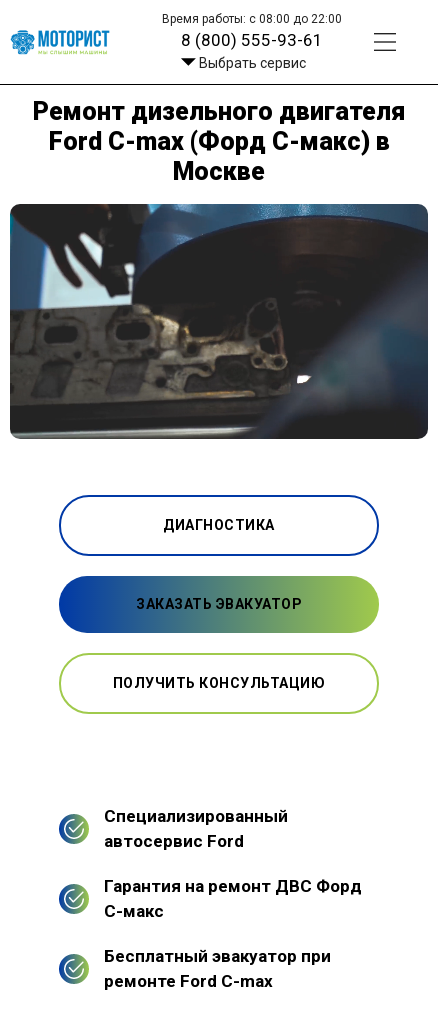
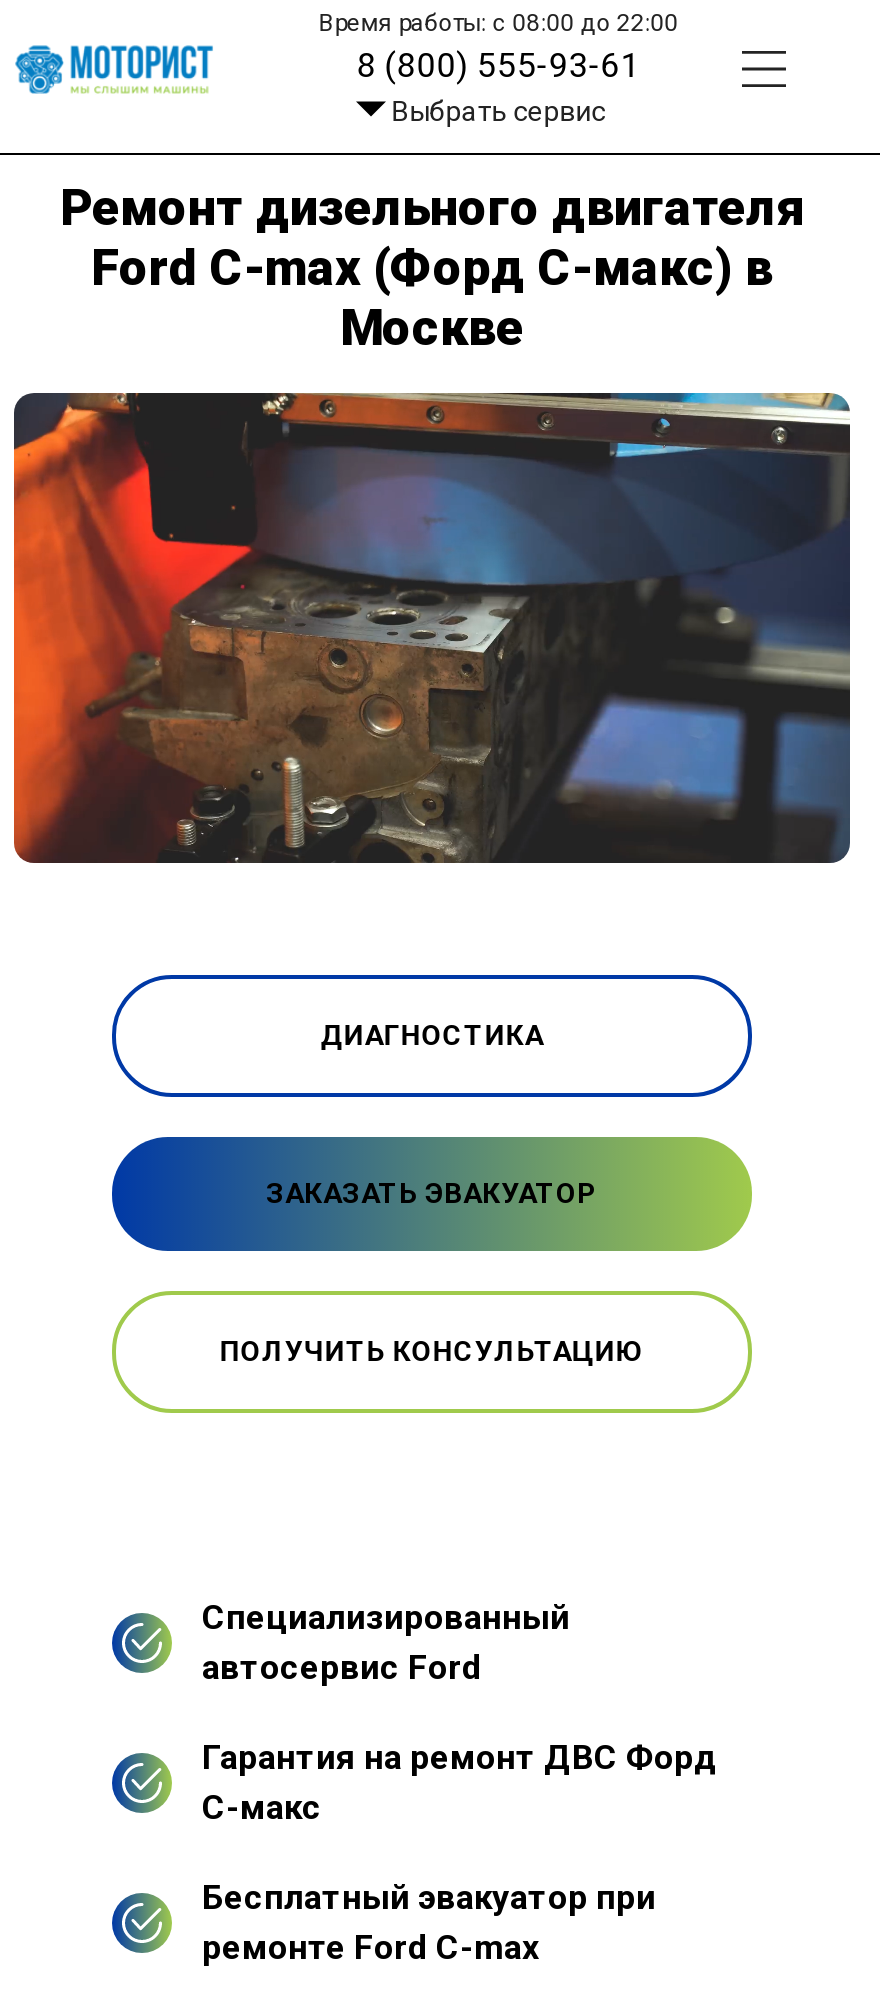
- [image]
+ [image]
